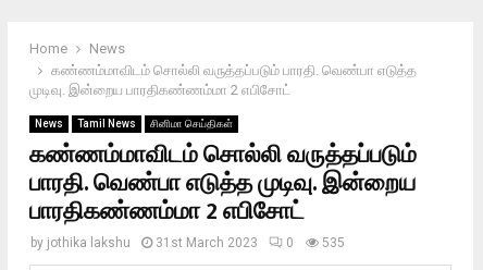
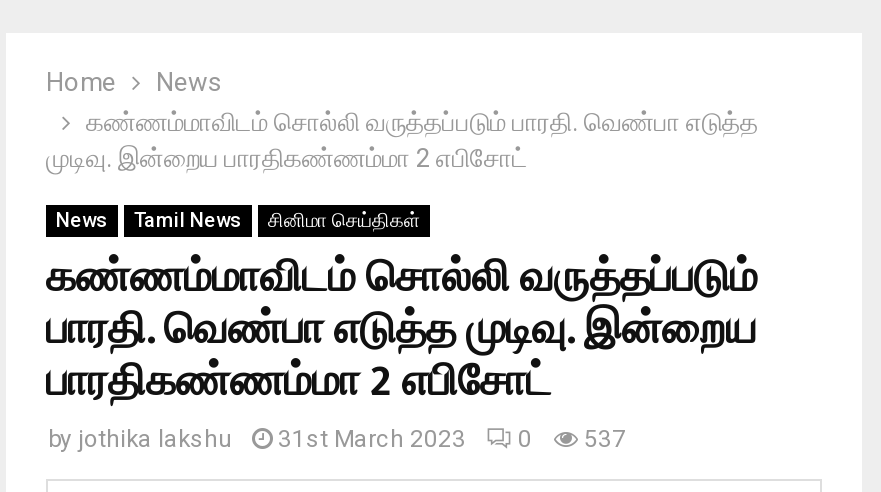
- by jothika lakshu 31st March 2023 0 535
+ by jothika lakshu 31st March 2023 0 537
